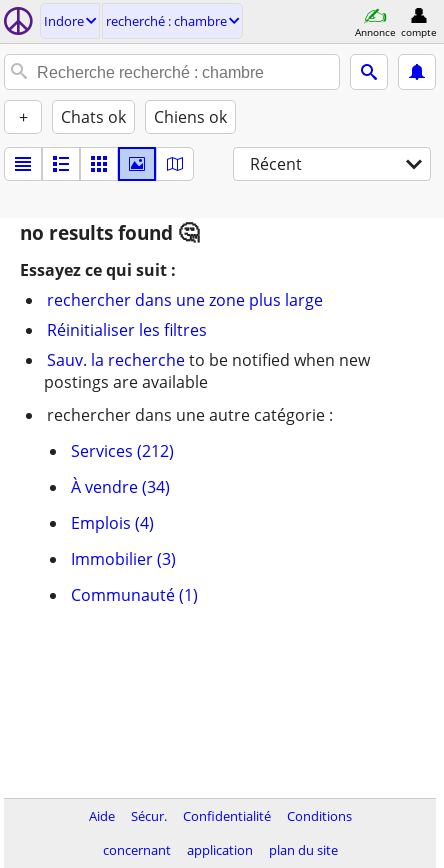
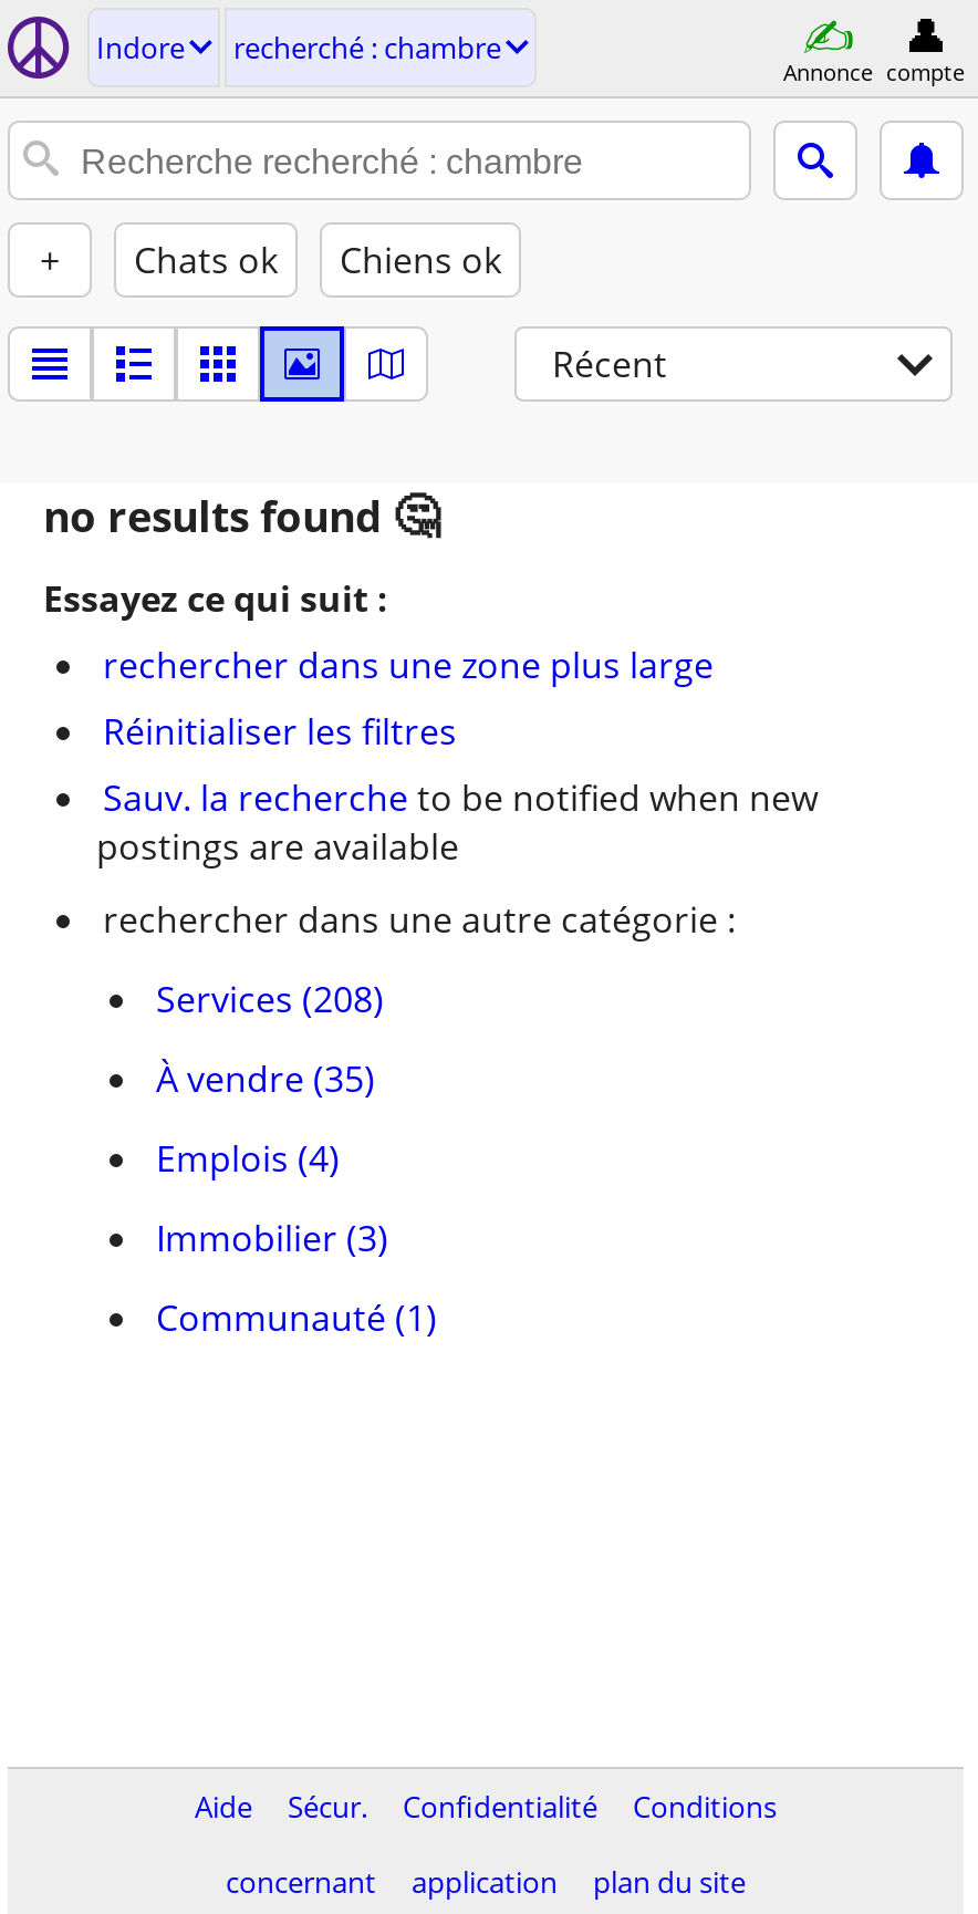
- Services (212)
+ Services (208)

- À vendre (34)
+ À vendre (35)
